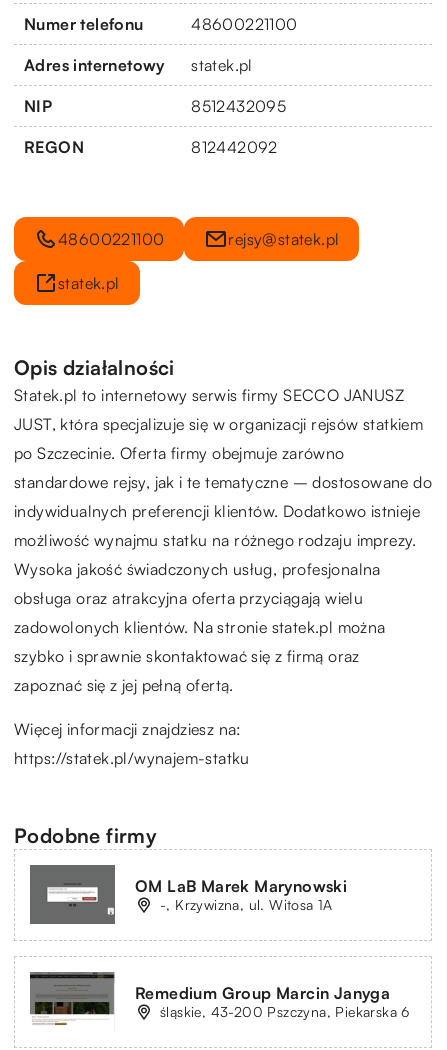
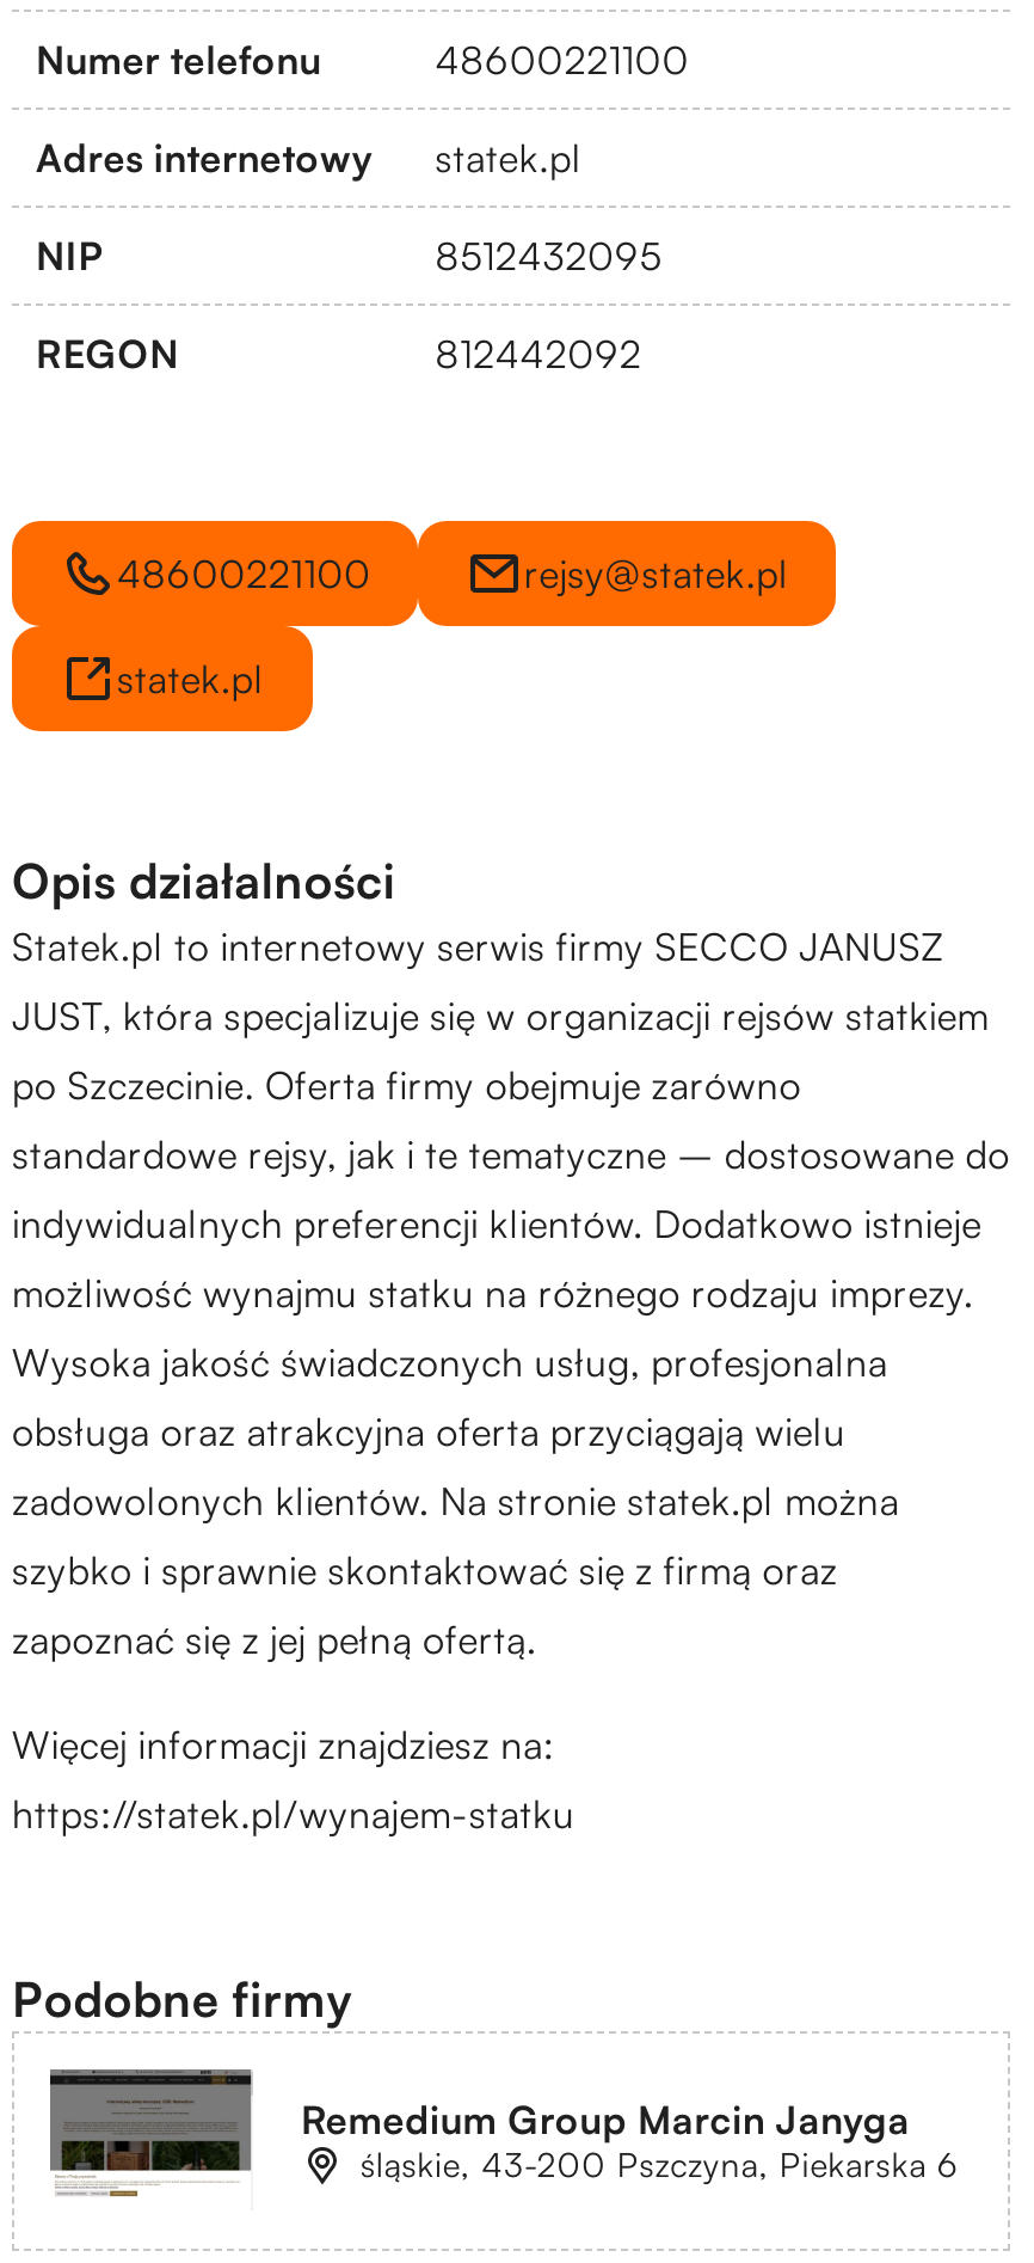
- [image]
- OM LaB Marek Marynowski
- -, Krzywizna, ul. Witosa 1A
